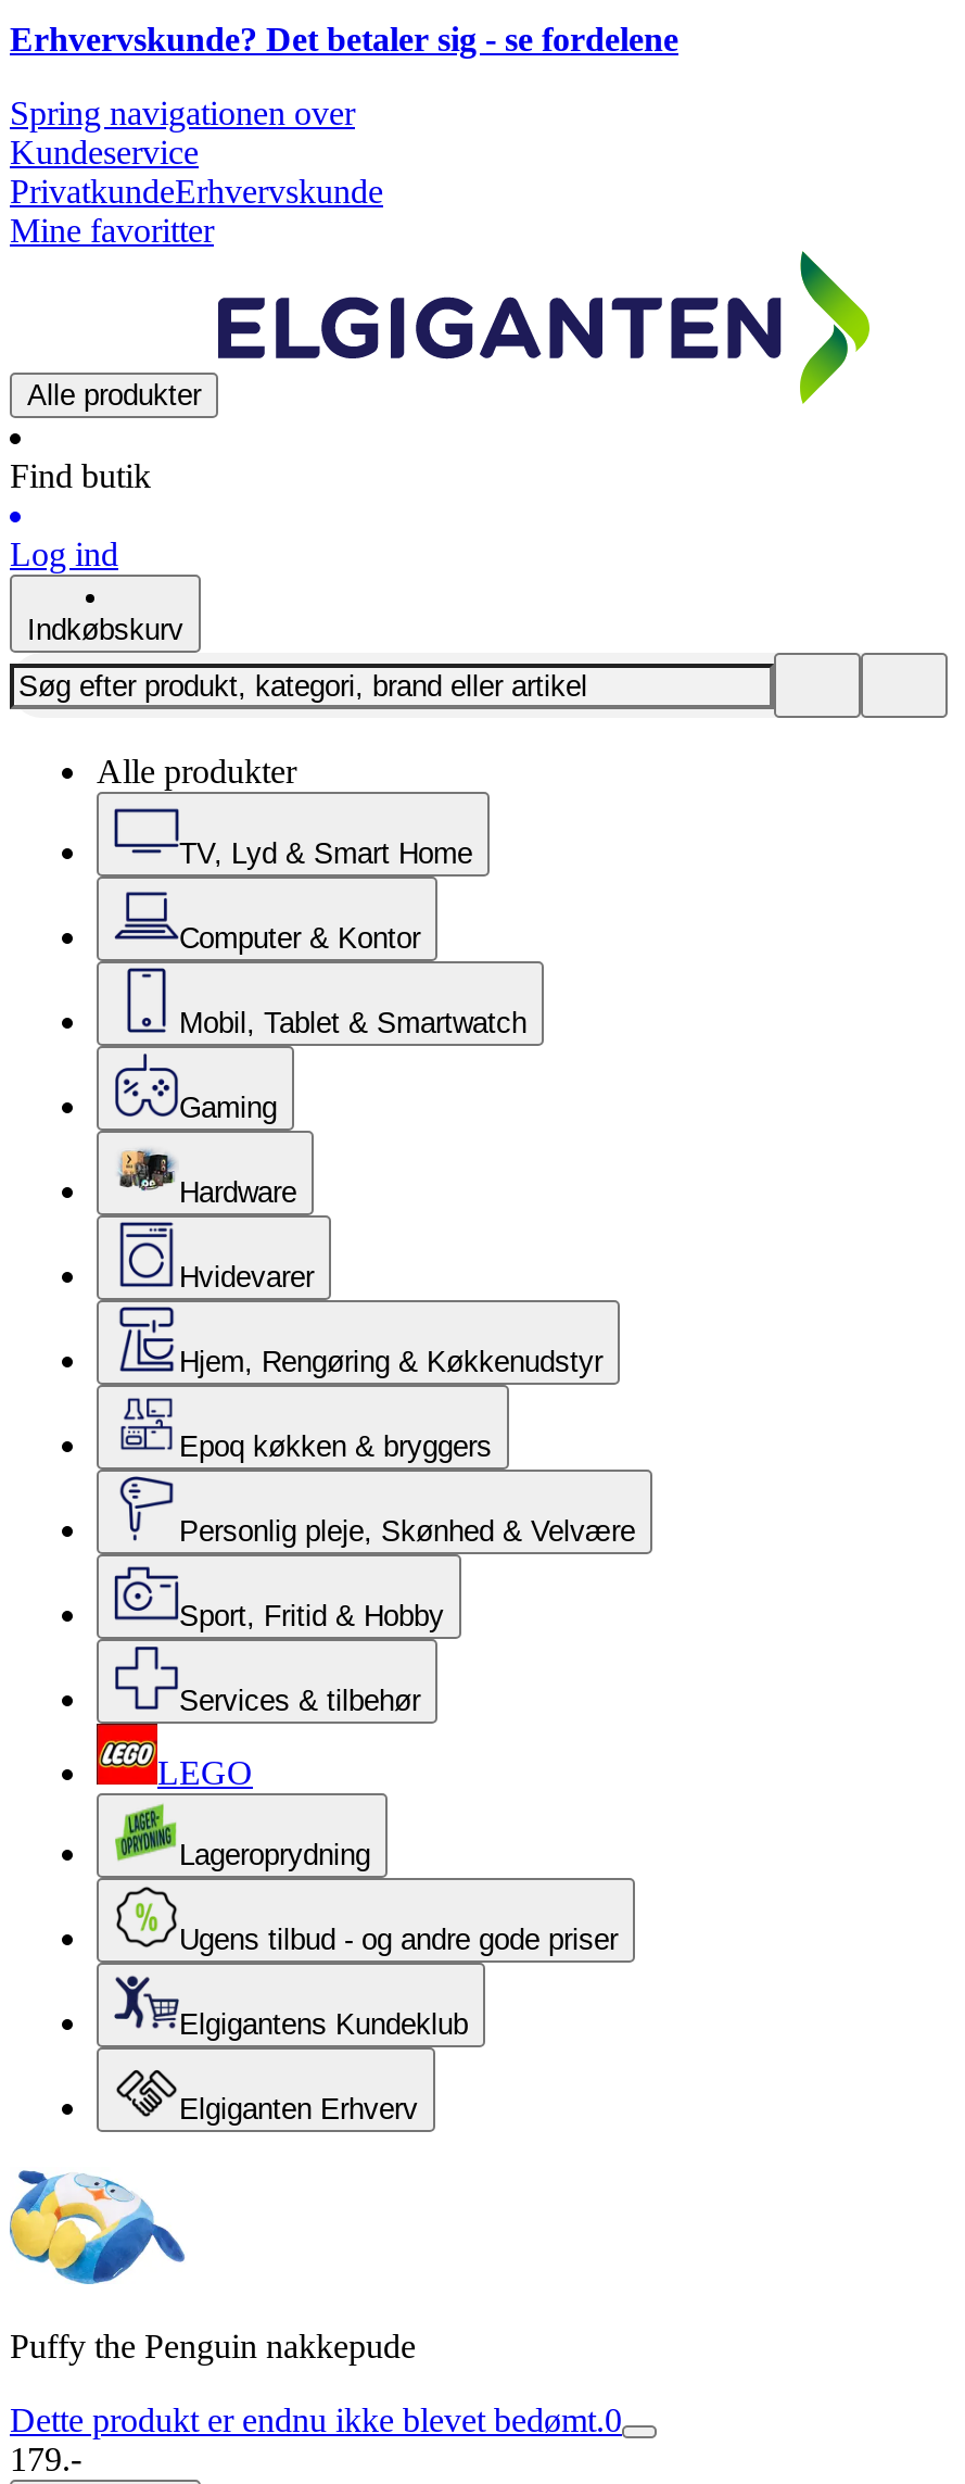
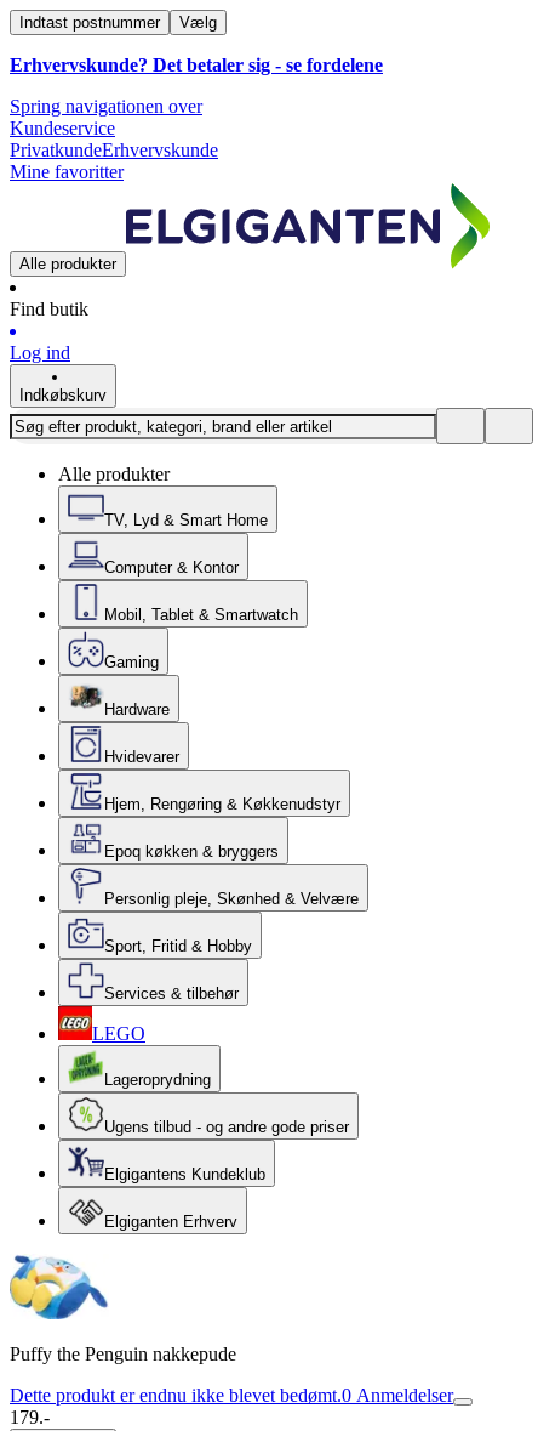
+ Indtast postnummer
+ Vælg

- Dette produkt er endnu ikke blevet bedømt.0
+ Dette produkt er endnu ikke blevet bedømt.0 Anmeldelser
